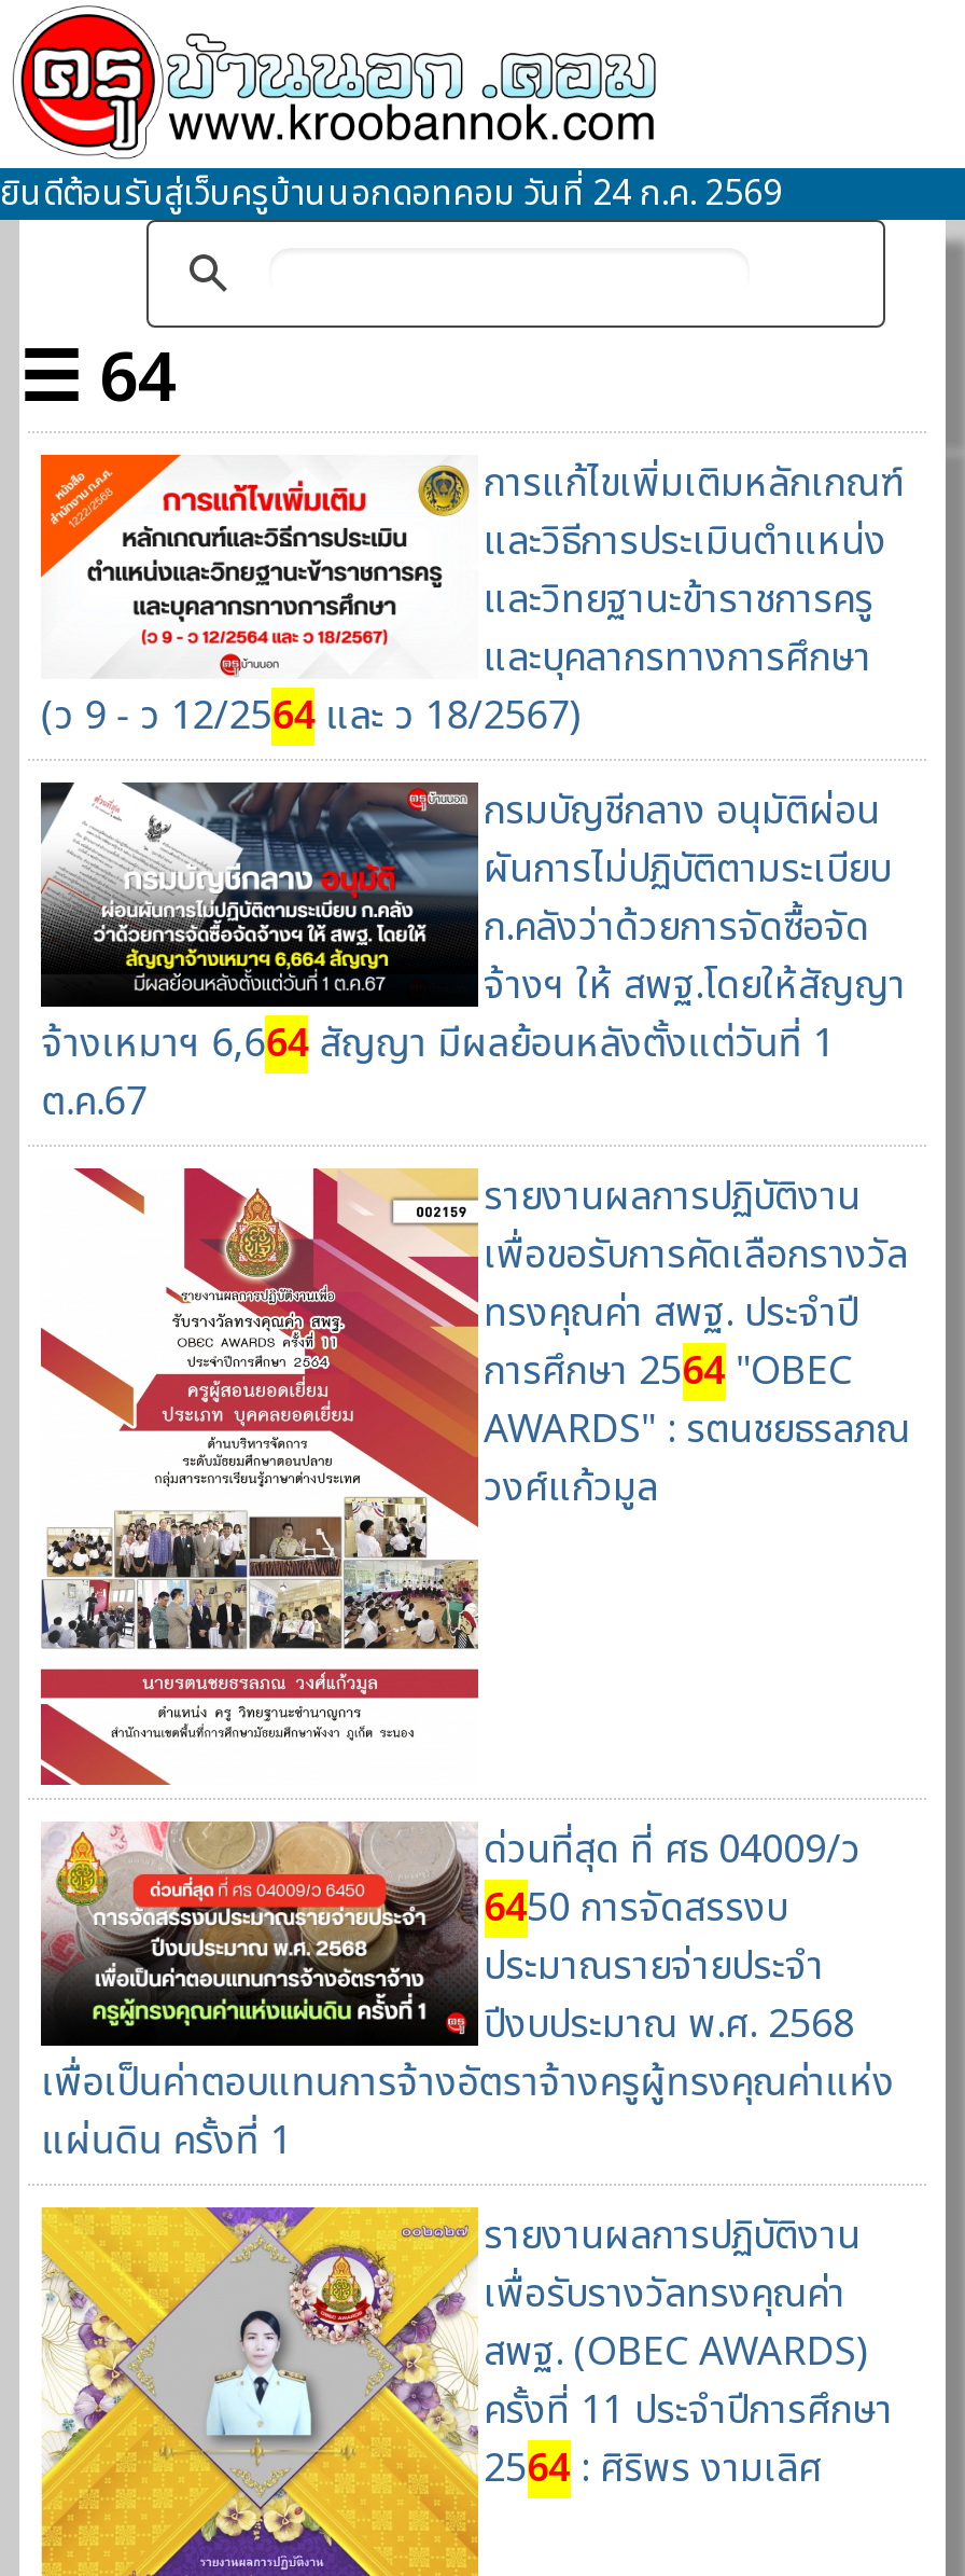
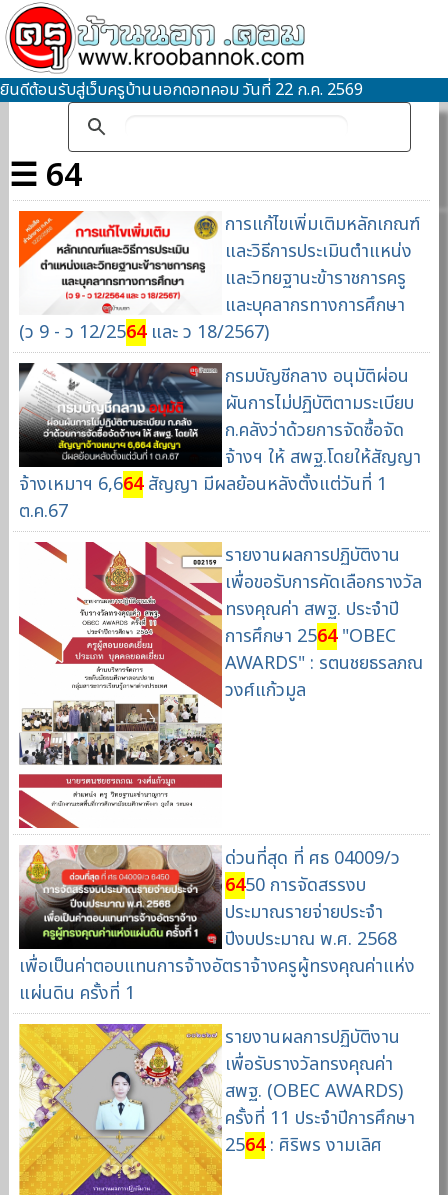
- ยินดีต้อนรับสู่เว็บครูบ้านนอกดอทคอม วันที่ 24 ก.ค. 2569
+ ยินดีต้อนรับสู่เว็บครูบ้านนอกดอทคอม วันที่ 22 ก.ค. 2569
